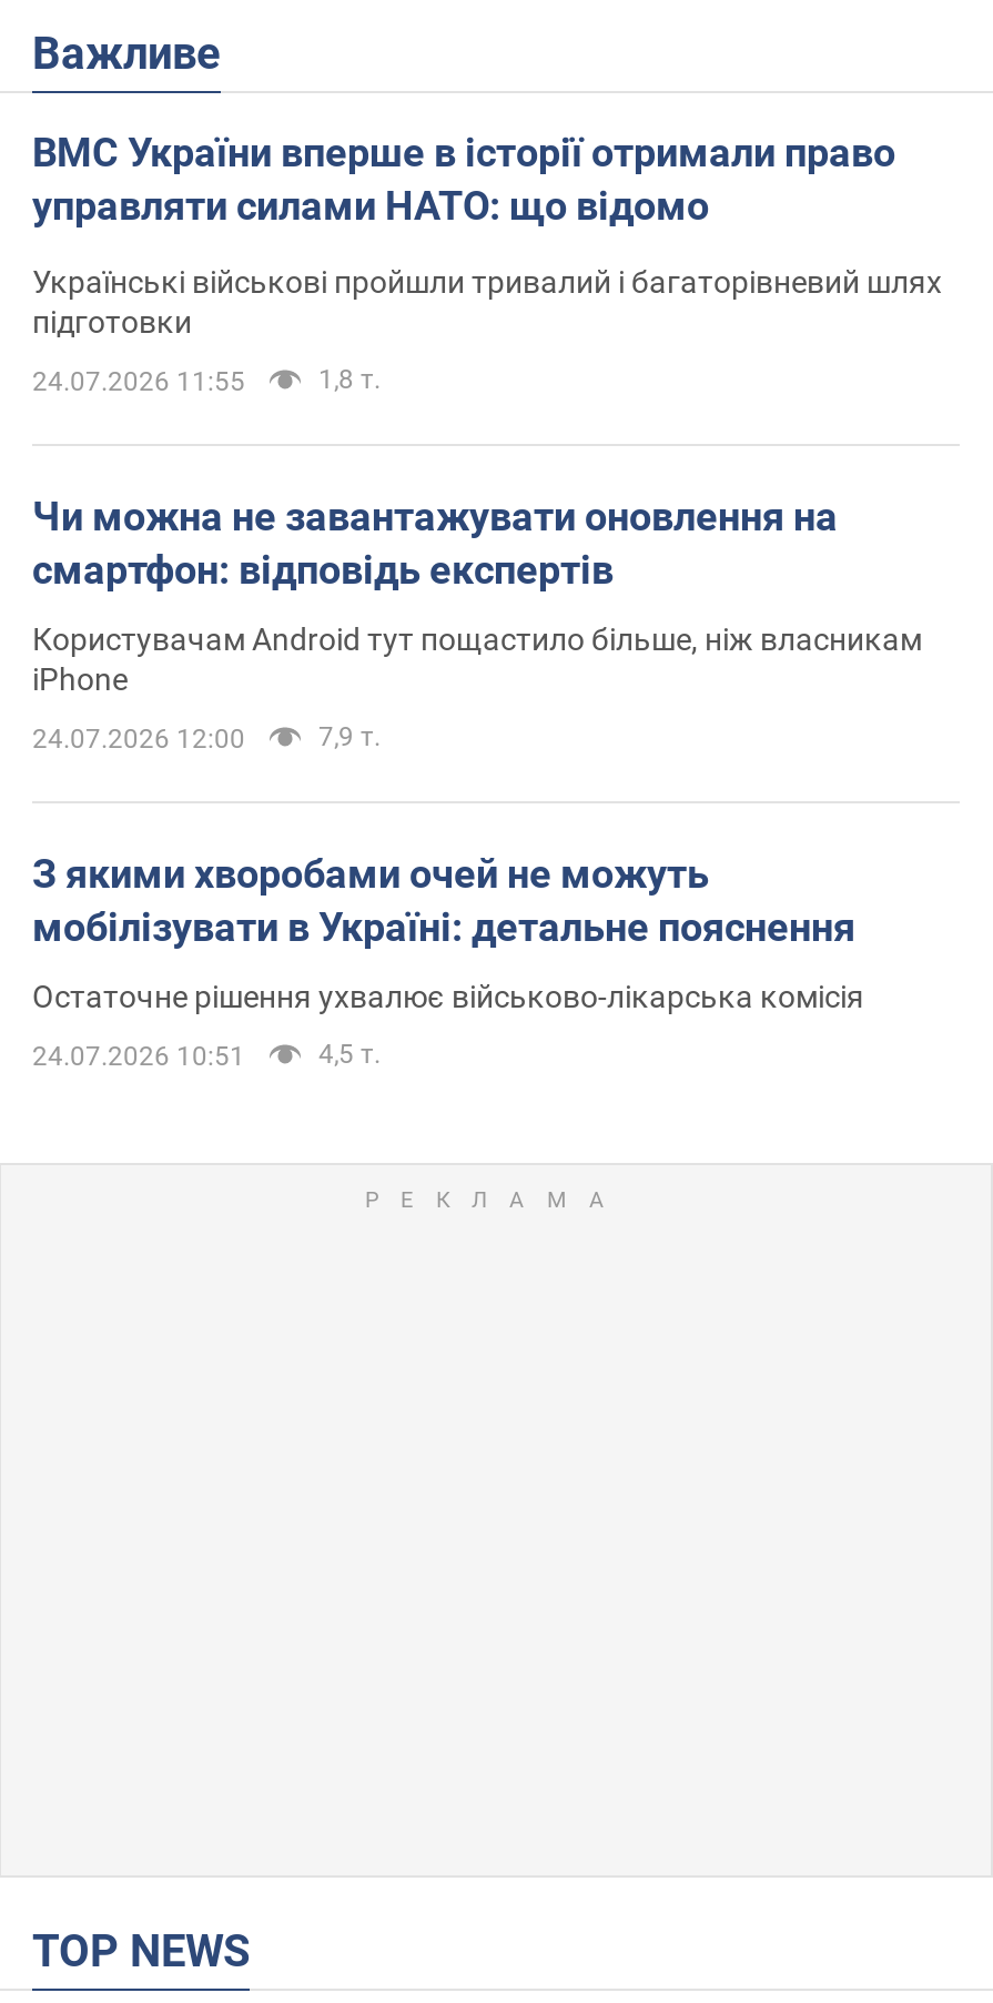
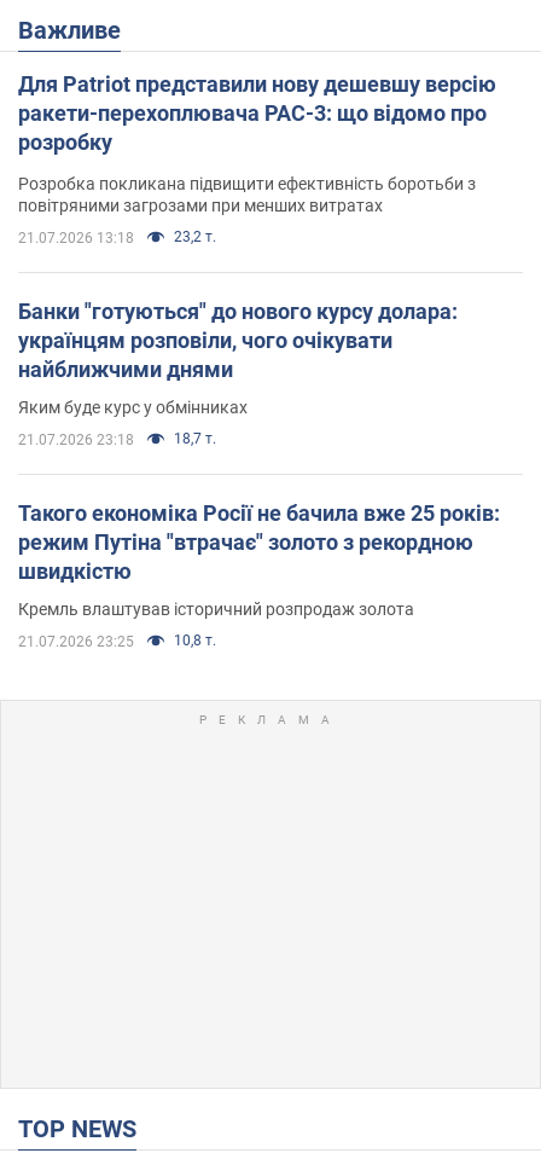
- ВМС України вперше в історії отримали право
- управляти силами НАТО: що відомо
+ Для Patriot представили нову дешевшу версію
+ ракети-перехоплювача PAC-3: що відомо про
+ розробку

- Українські військові пройшли тривалий і багаторівневий шлях
- підготовки
+ Розробка покликана підвищити ефективність боротьби з
+ повітряними загрозами при менших витратах

- 24.07.2026 11:55
- 1,8 т.
+ 21.07.2026 13:18
+ 23,2 т.

- Чи можна не завантажувати оновлення на
- смартфон: відповідь експертів
+ Банки "готуються" до нового курсу долара:
+ українцям розповіли, чого очікувати
+ найближчими днями

- Користувачам Android тут пощастило більше, ніж власникам
- iPhone
+ Яким буде курс у обмінниках

- 24.07.2026 12:00
- 7,9 т.
+ 21.07.2026 23:18
+ 18,7 т.

- З якими хворобами очей не можуть
- мобілізувати в Україні: детальне пояснення
+ Такого економіка Росії не бачила вже 25 років:
+ режим Путіна "втрачає" золото з рекордною
+ швидкістю

- Остаточне рішення ухвалює військово-лікарська комісія
+ Кремль влаштував історичний розпродаж золота

- 24.07.2026 10:51
- 4,5 т.
+ 21.07.2026 23:25
+ 10,8 т.
